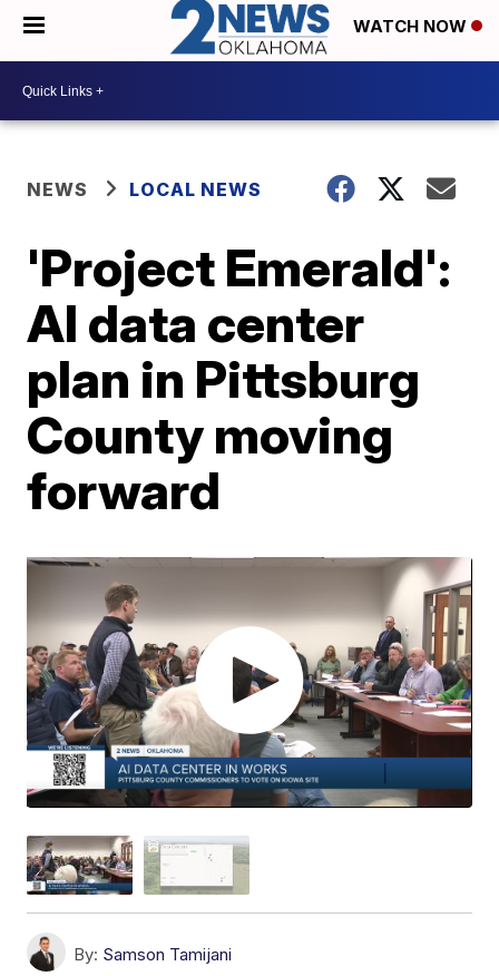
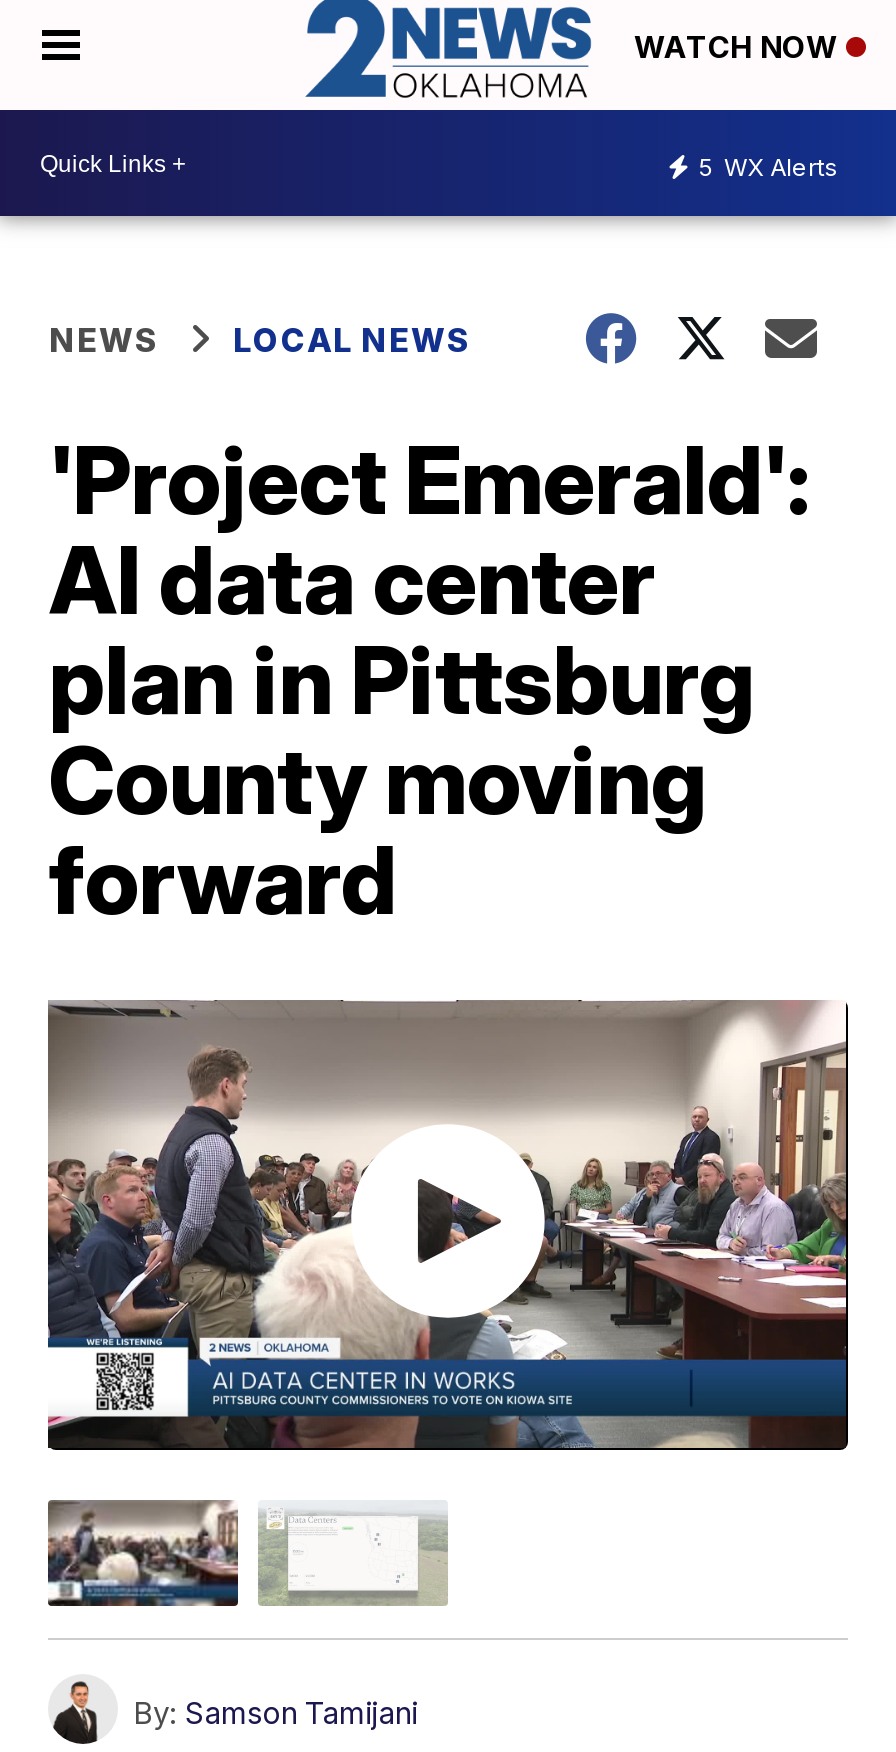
+ 5 WX Alerts
